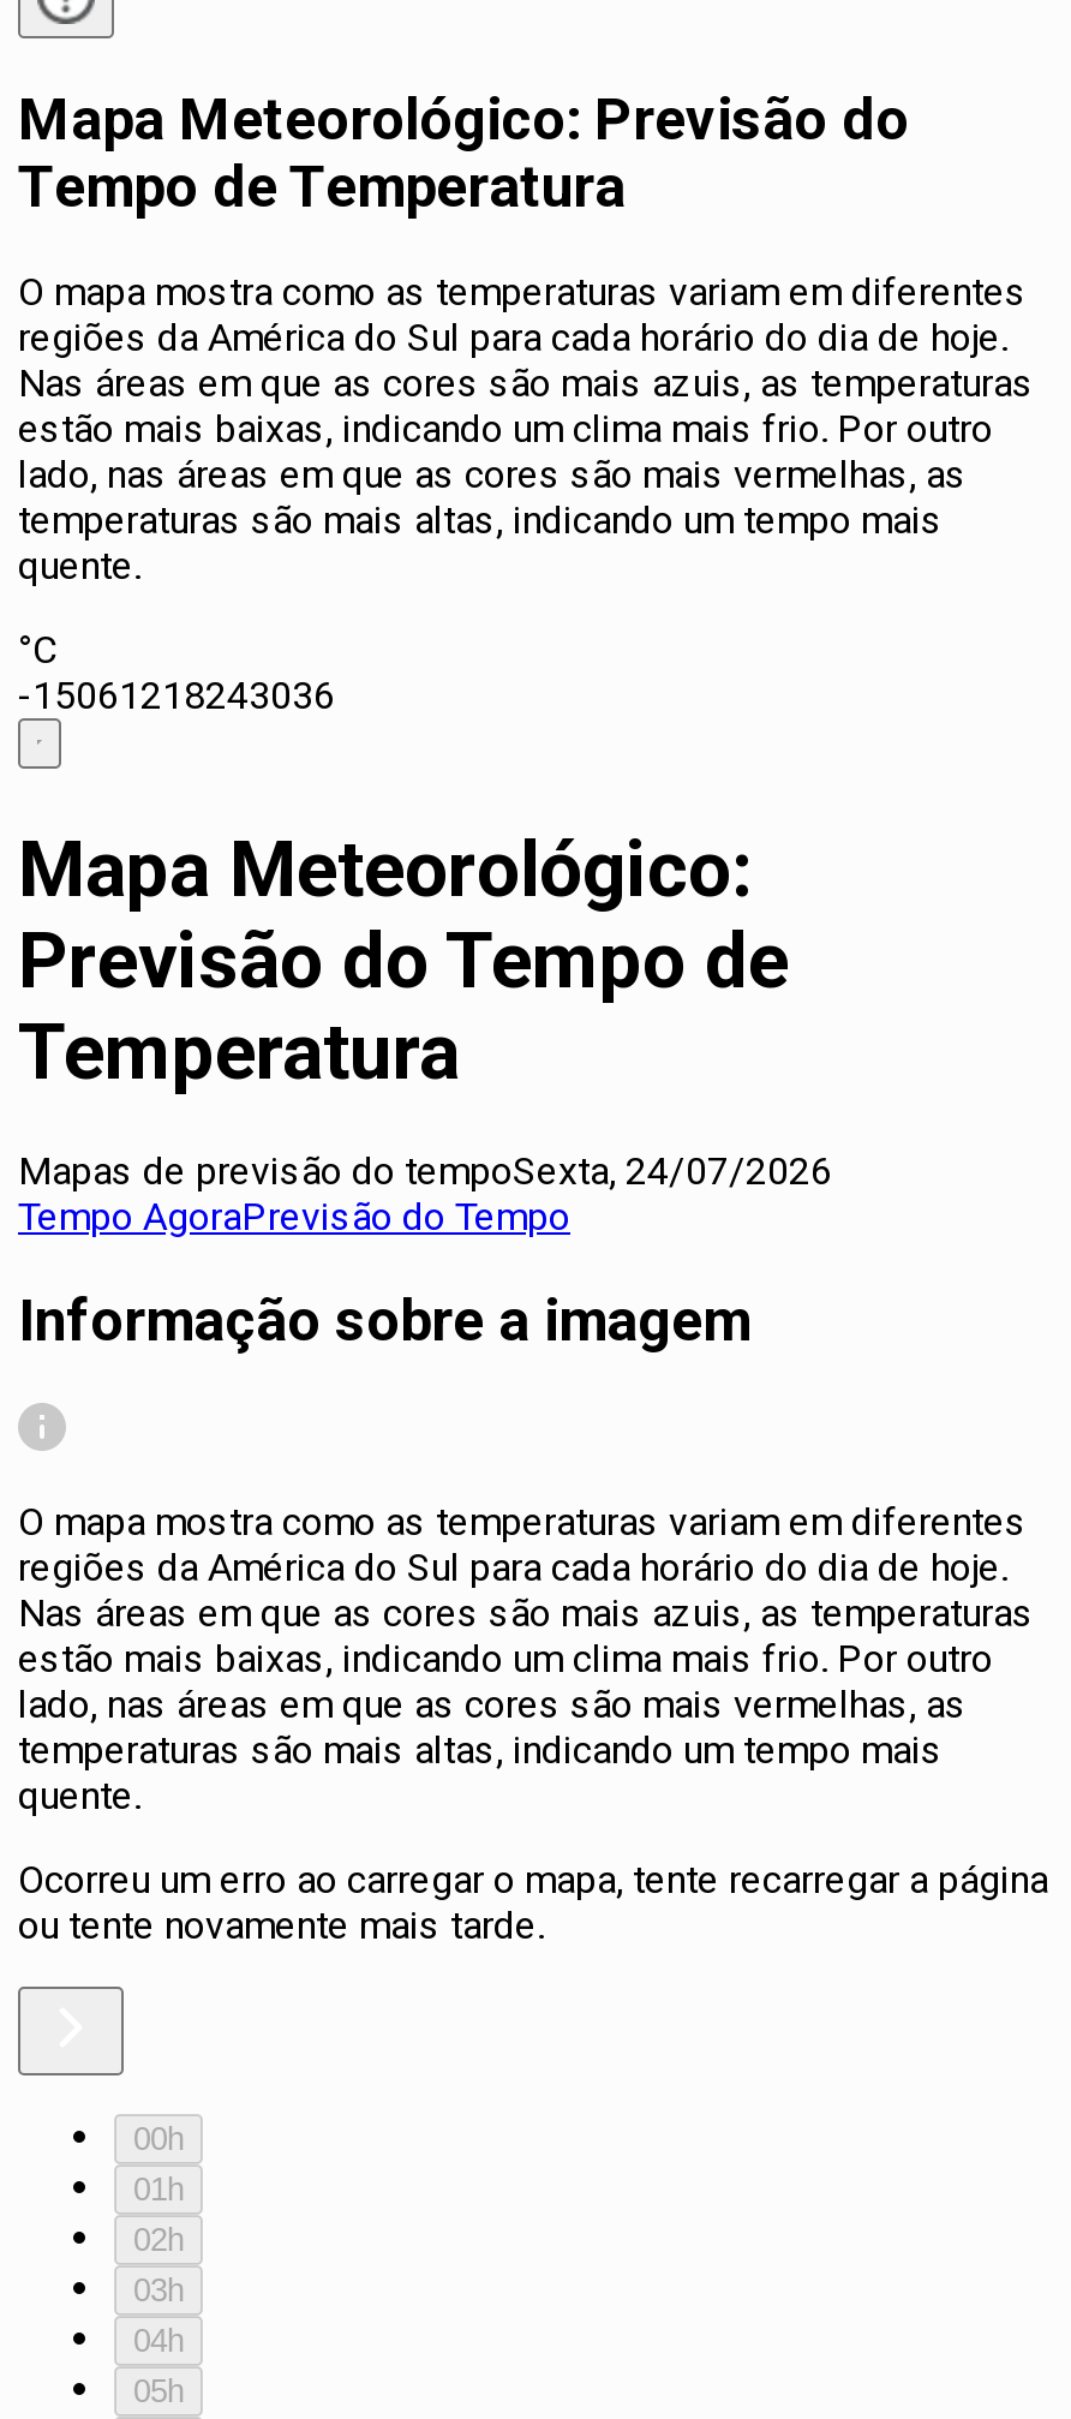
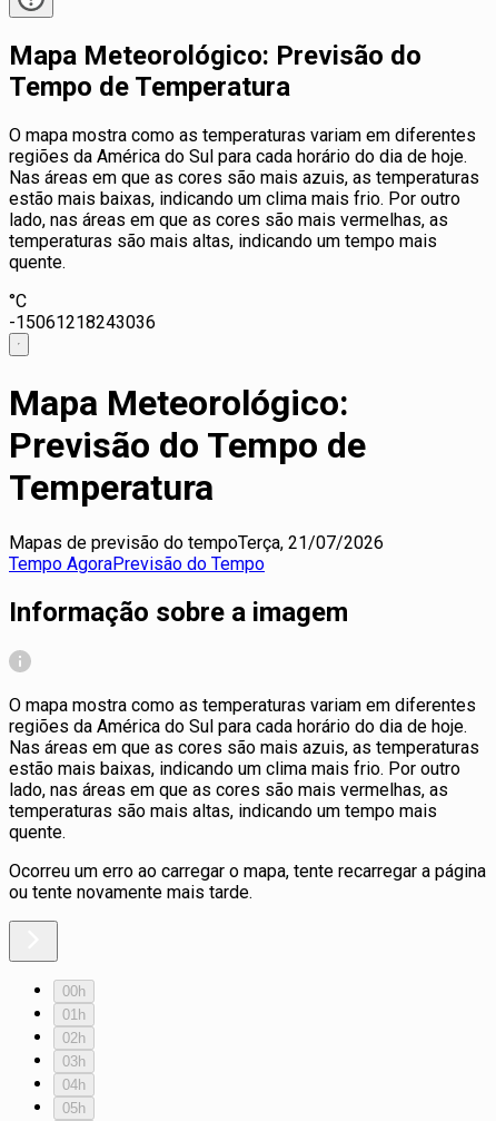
- Mapas de previsão do tempoSexta, 24/07/2026
+ Mapas de previsão do tempoTerça, 21/07/2026
